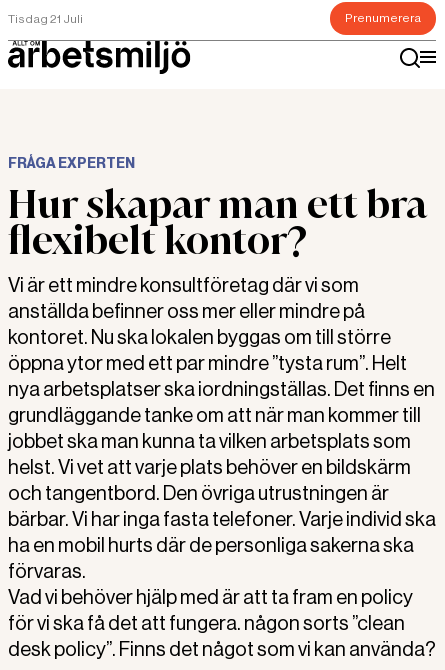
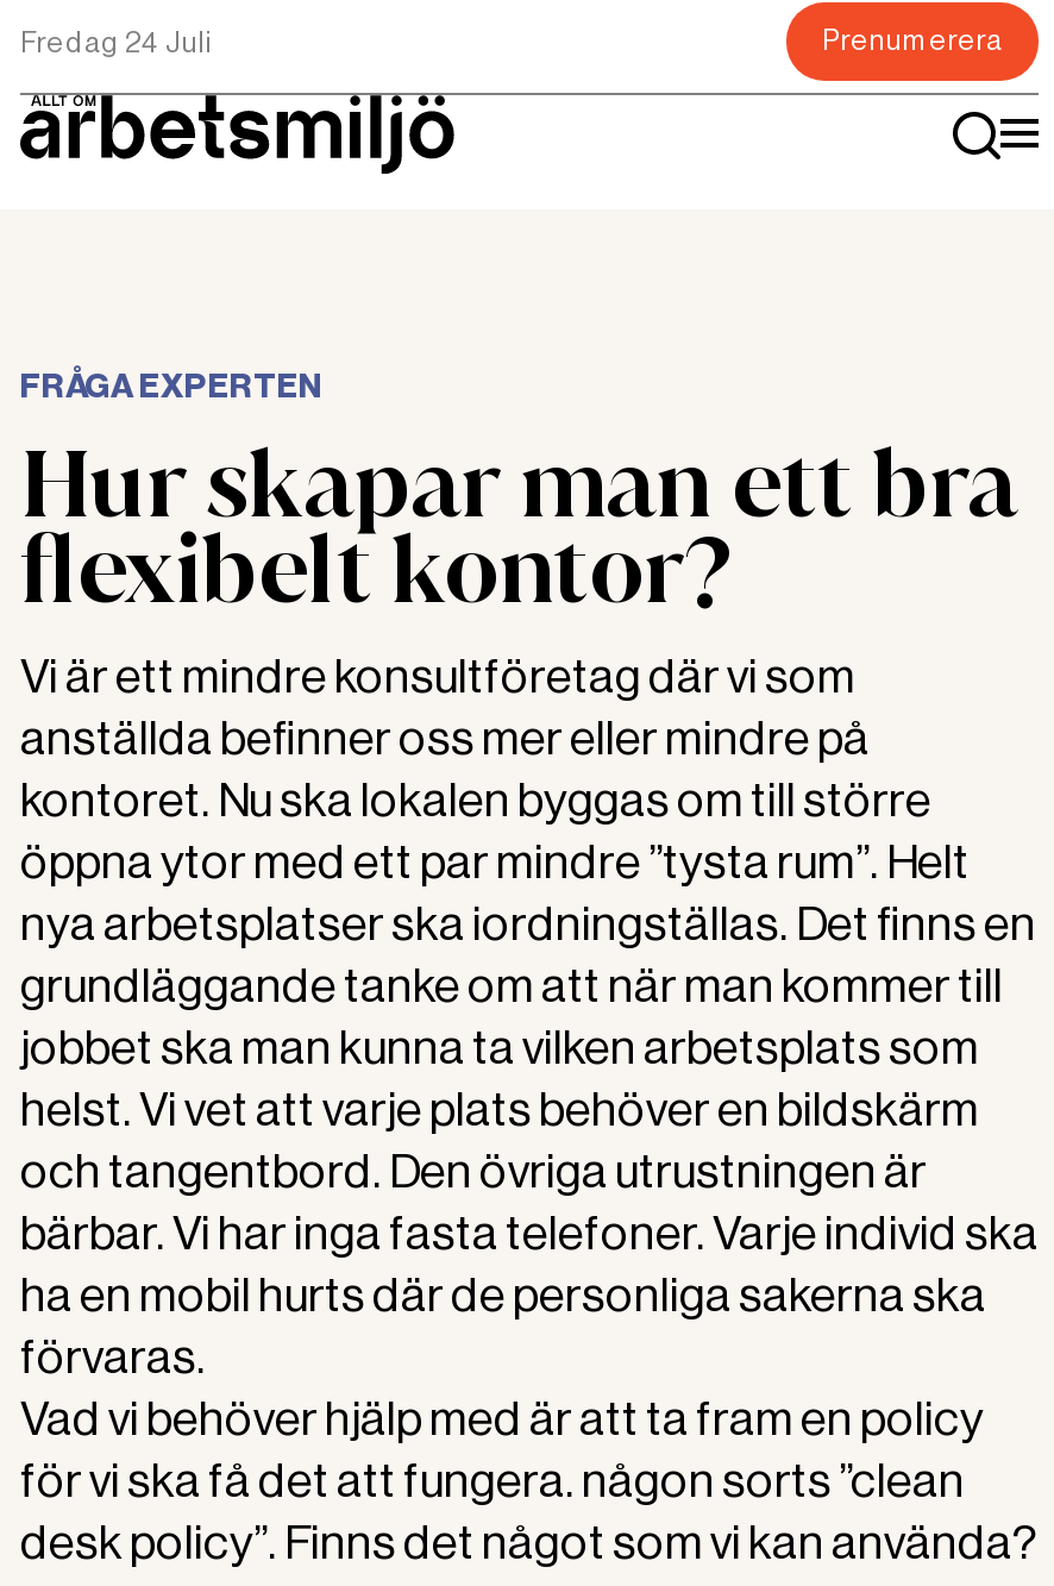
- Tisdag 21 Juli
+ Fredag 24 Juli
